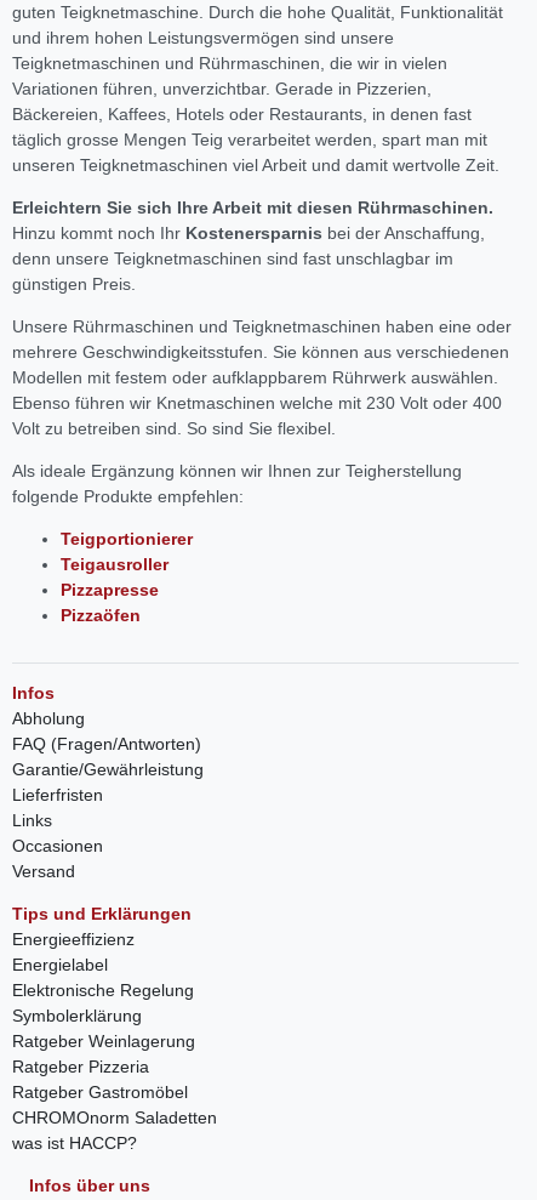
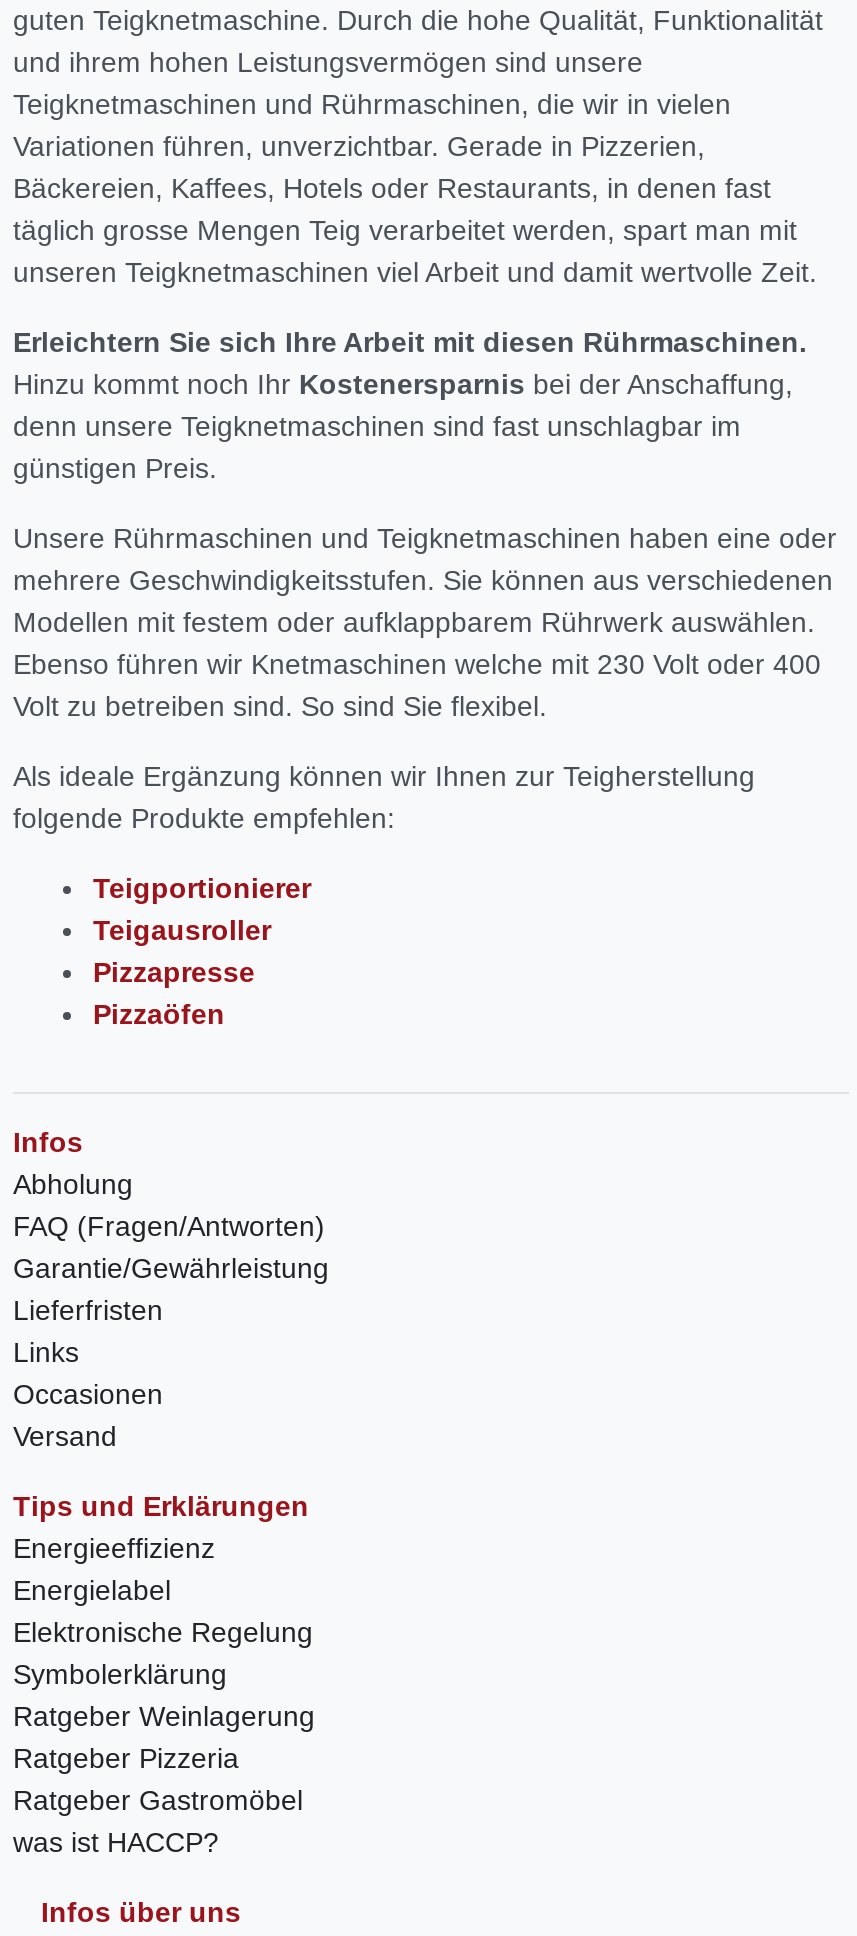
- CHROMOnorm Saladetten
